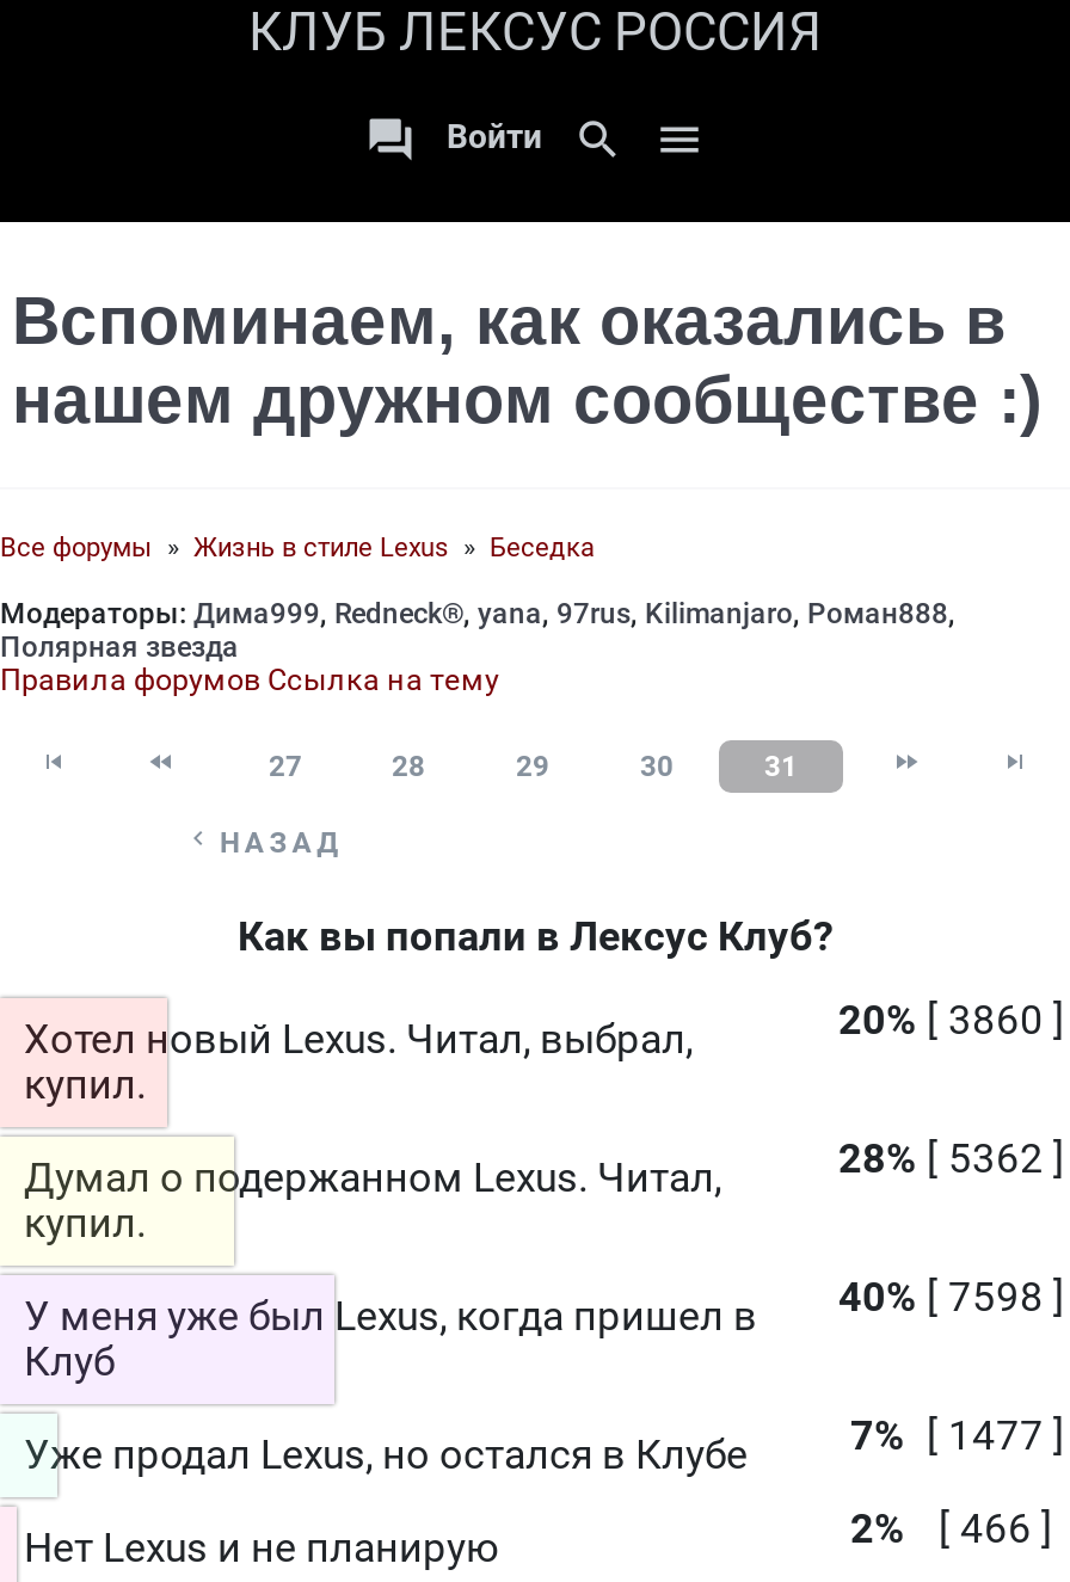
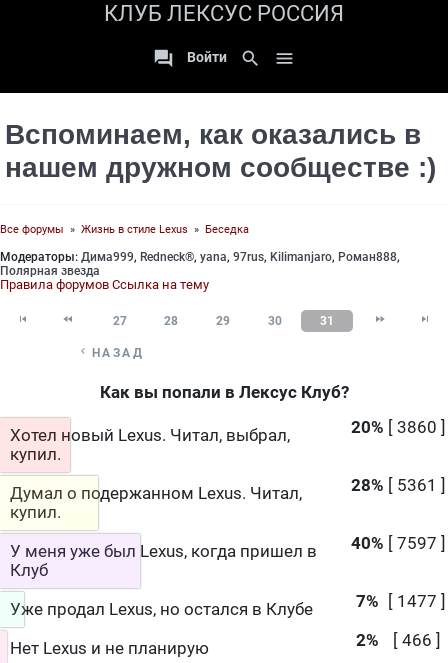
- 28% [ 5362 ]
+ 28% [ 5361 ]

- У меня уже был Lexus, когда пришел в 40% [ 7598 ]
+ У меня уже был Lexus, когда пришел в 40% [ 7597 ]
